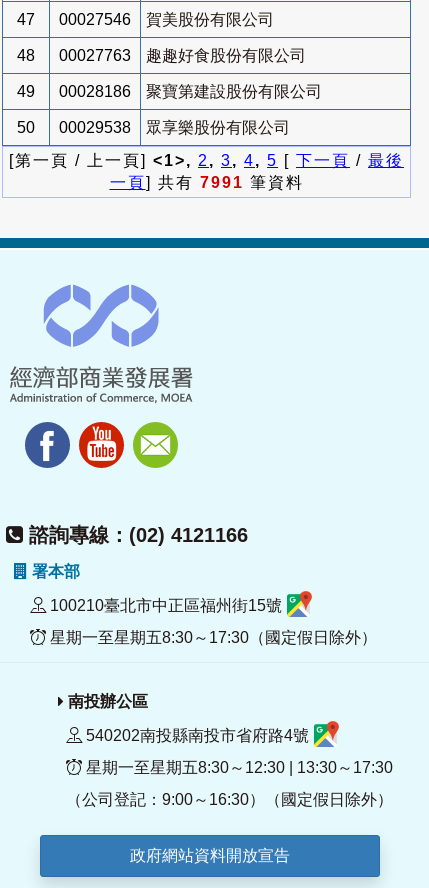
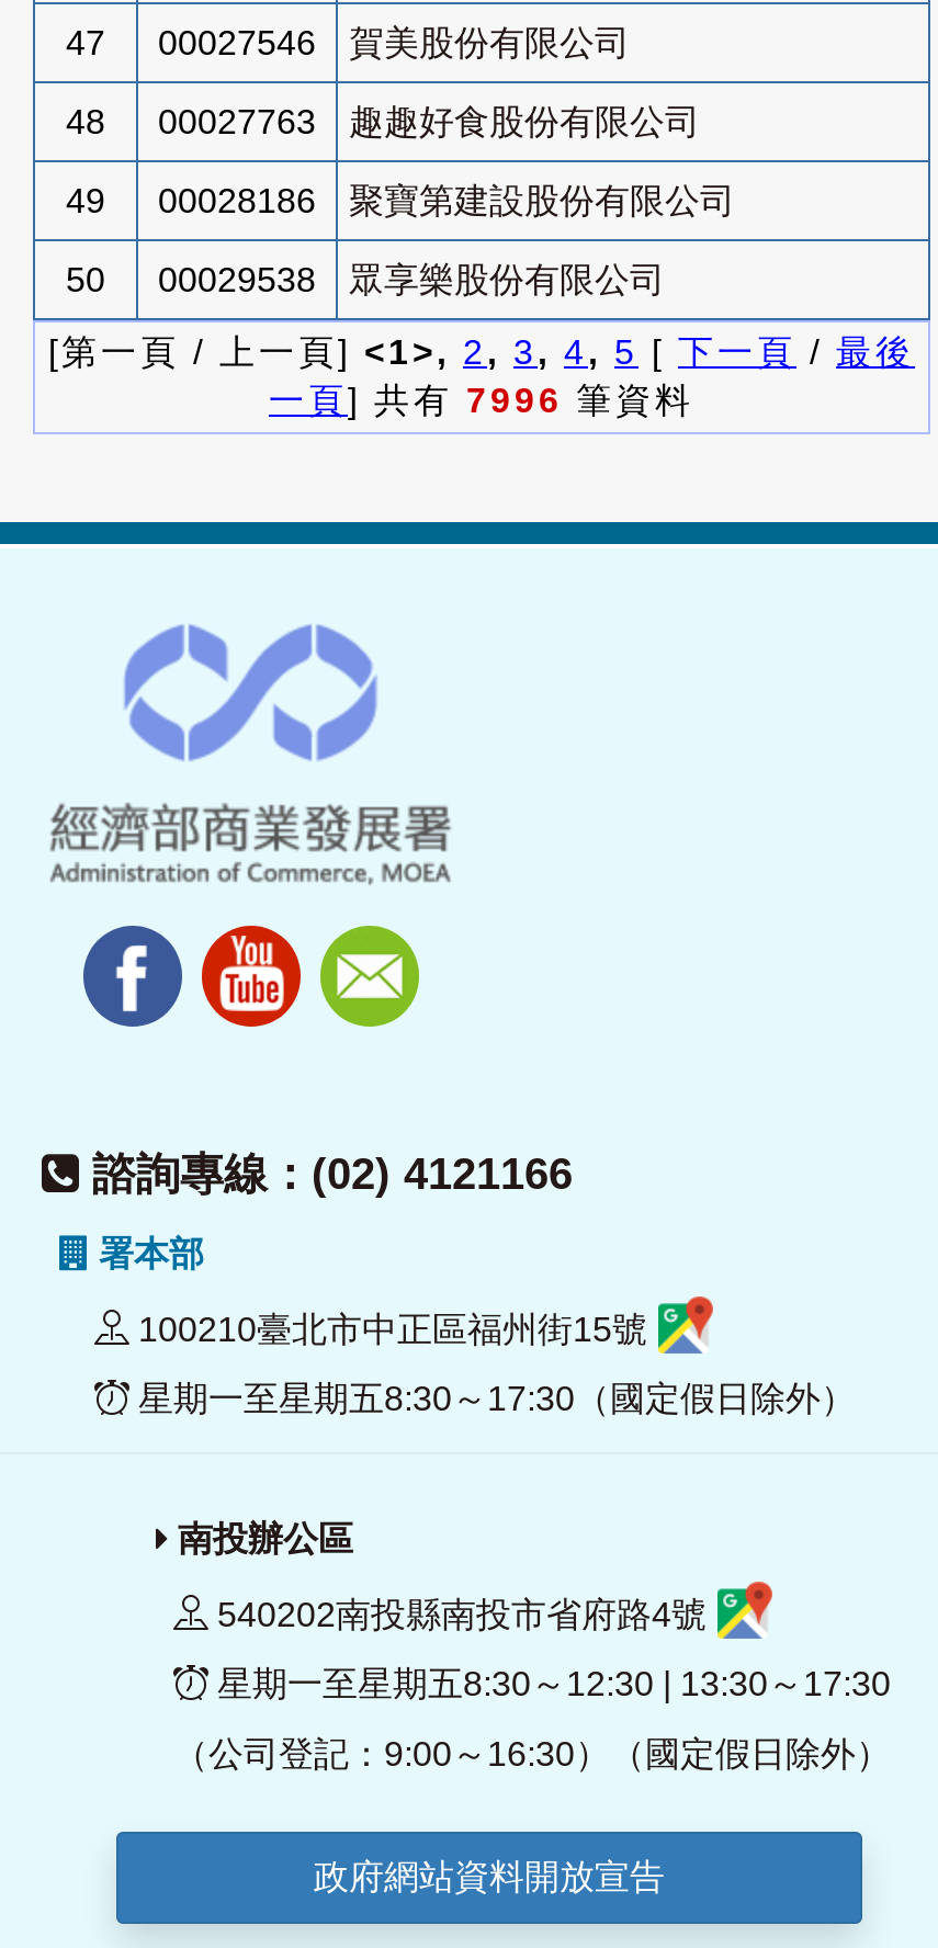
- 一頁] 共有7991筆資料
+ 一頁] 共有7996筆資料
